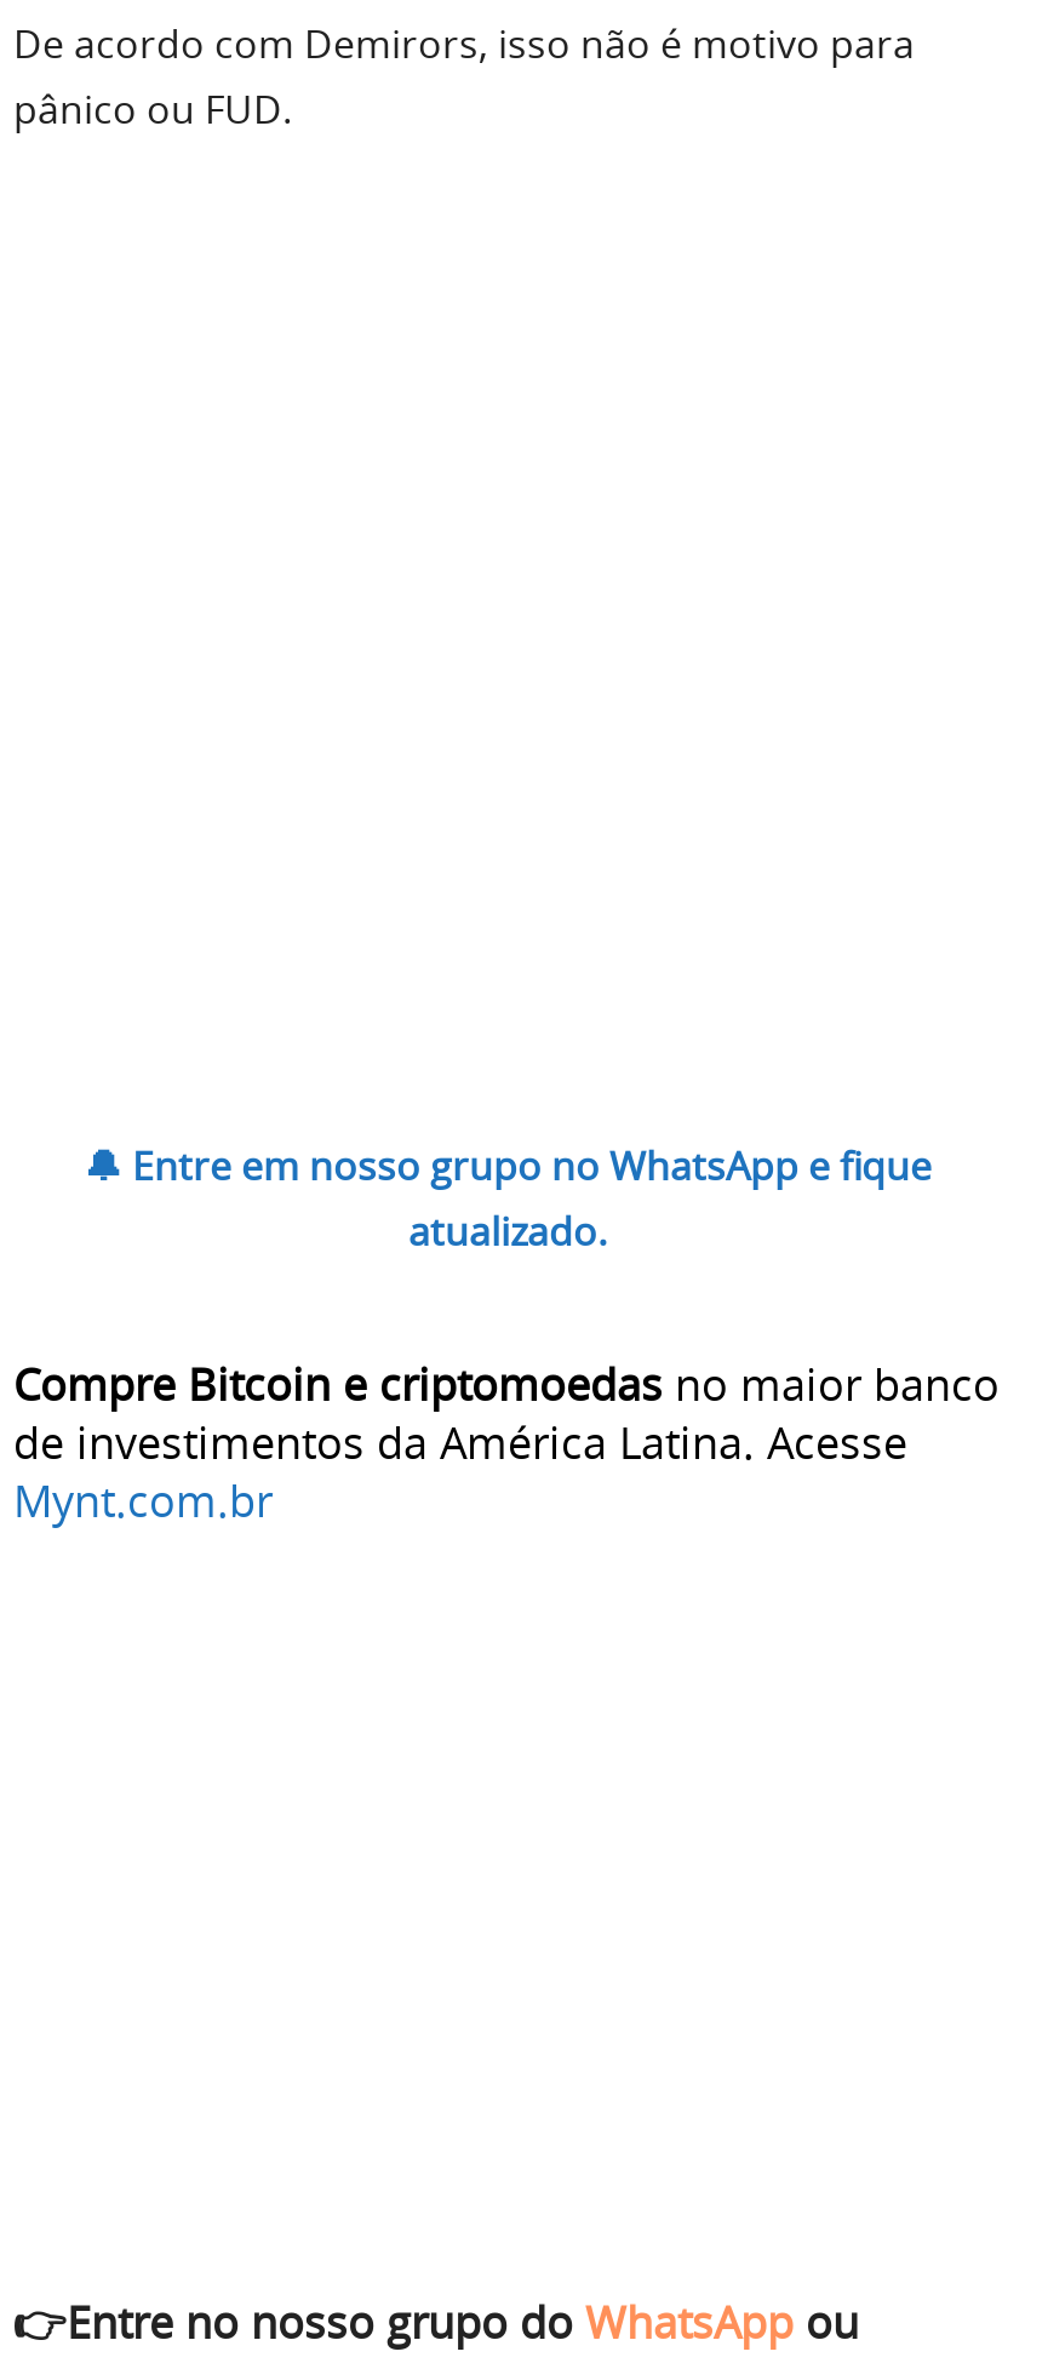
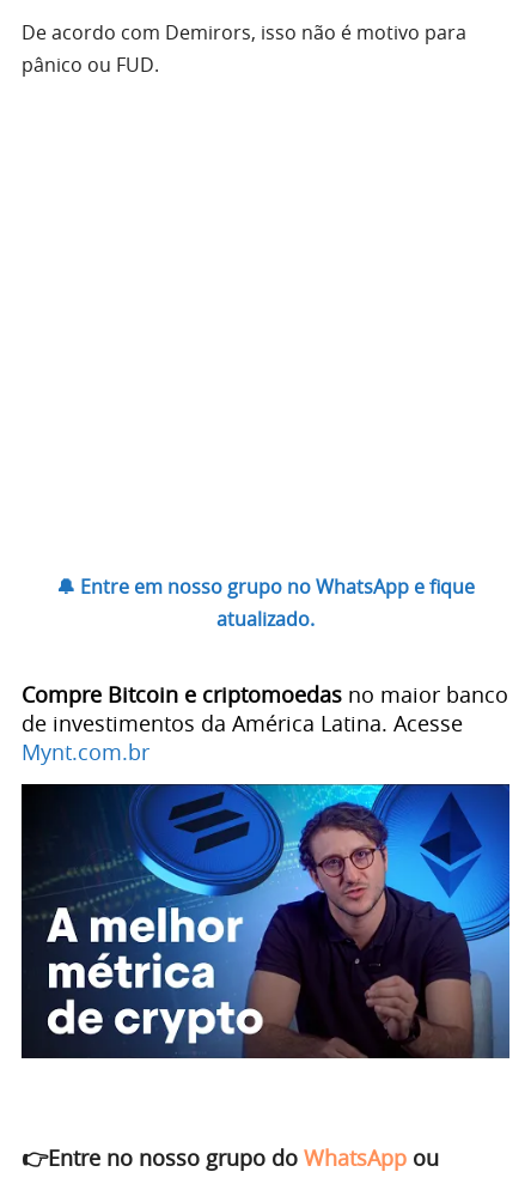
+ [image]
